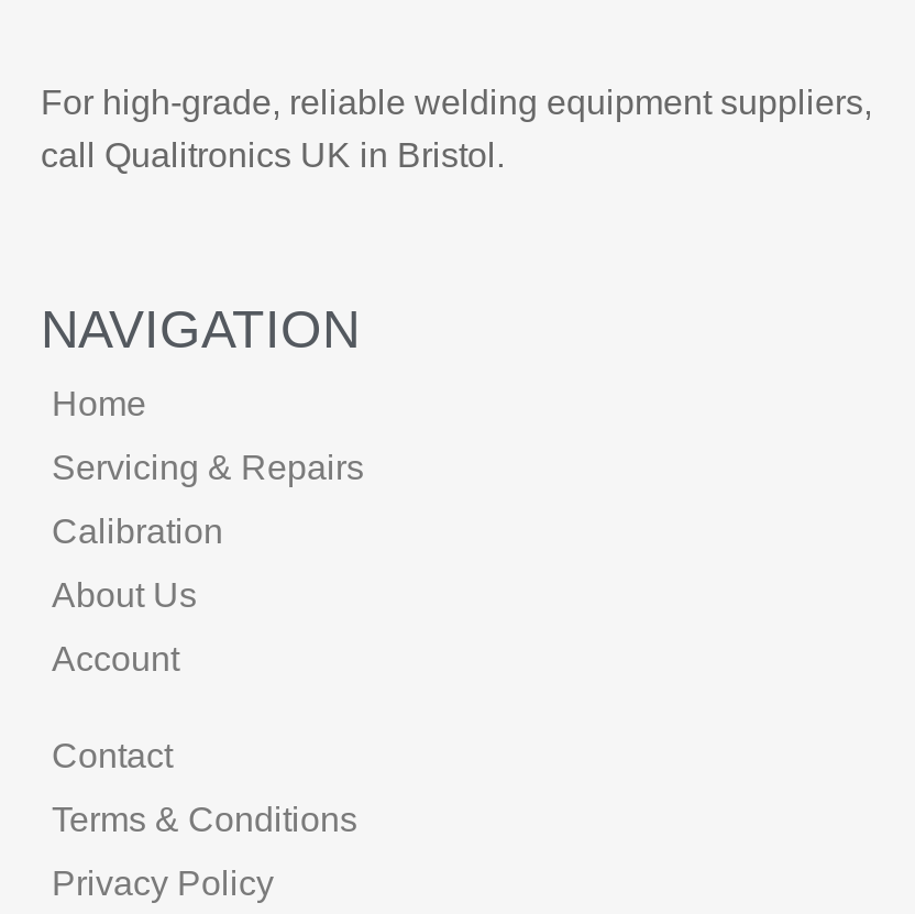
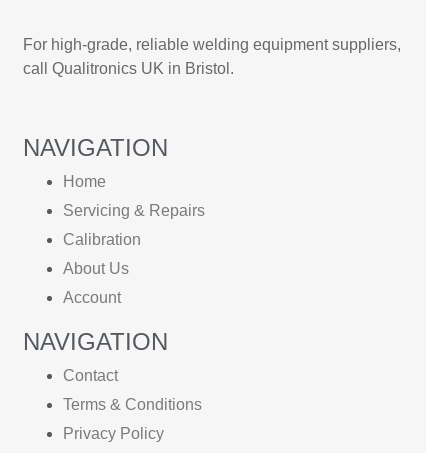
+ NAVIGATION
